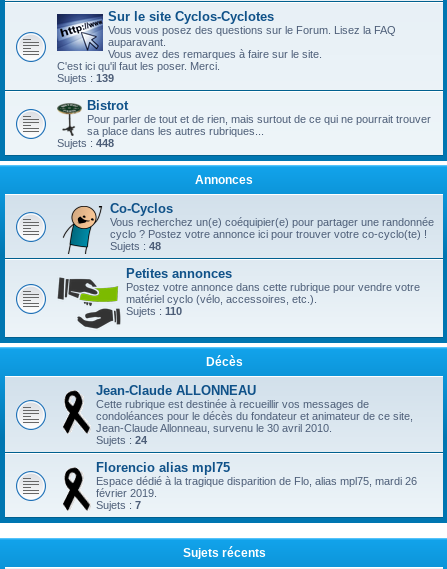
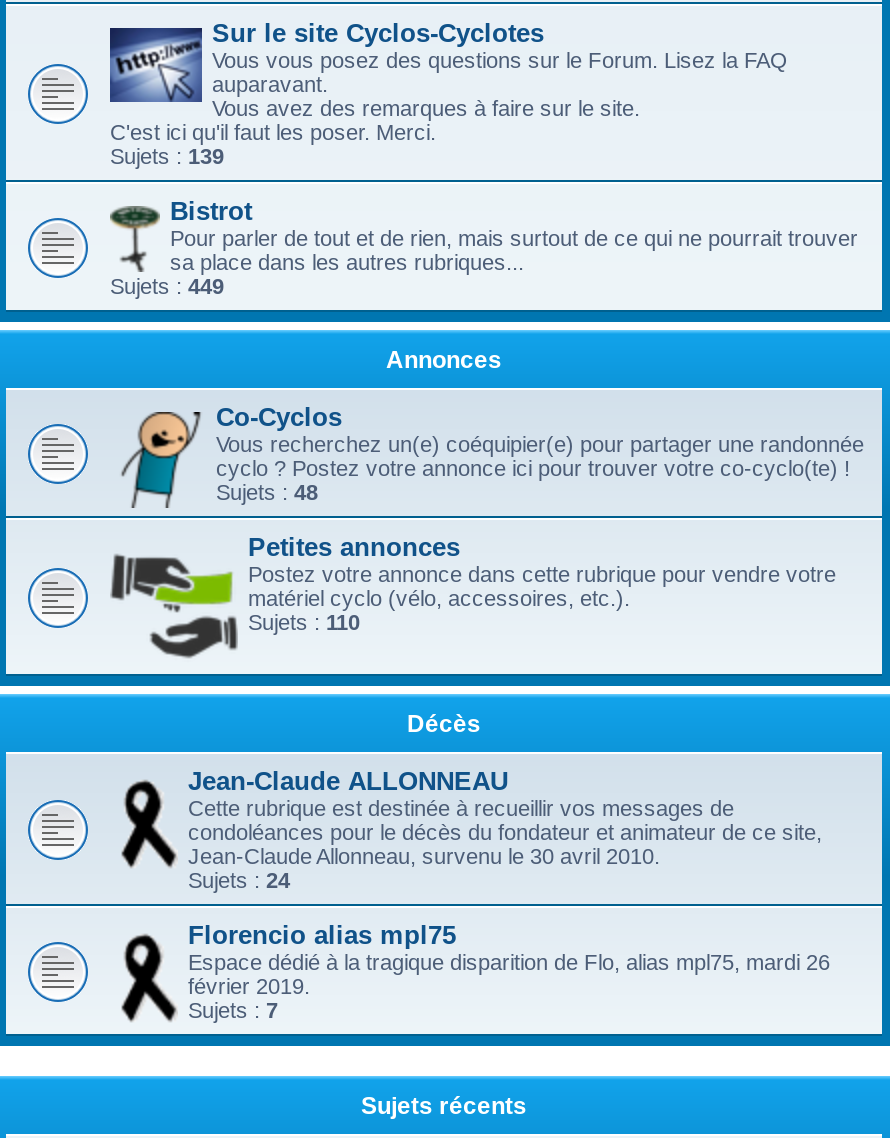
- Sujets : 448
+ Sujets : 449
